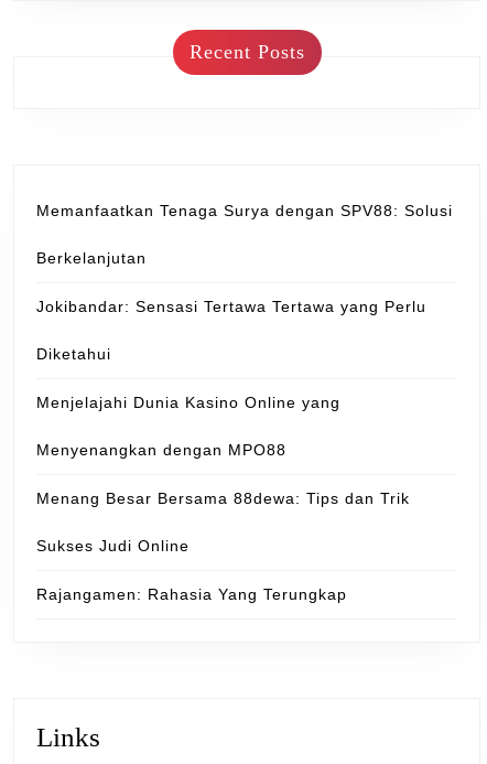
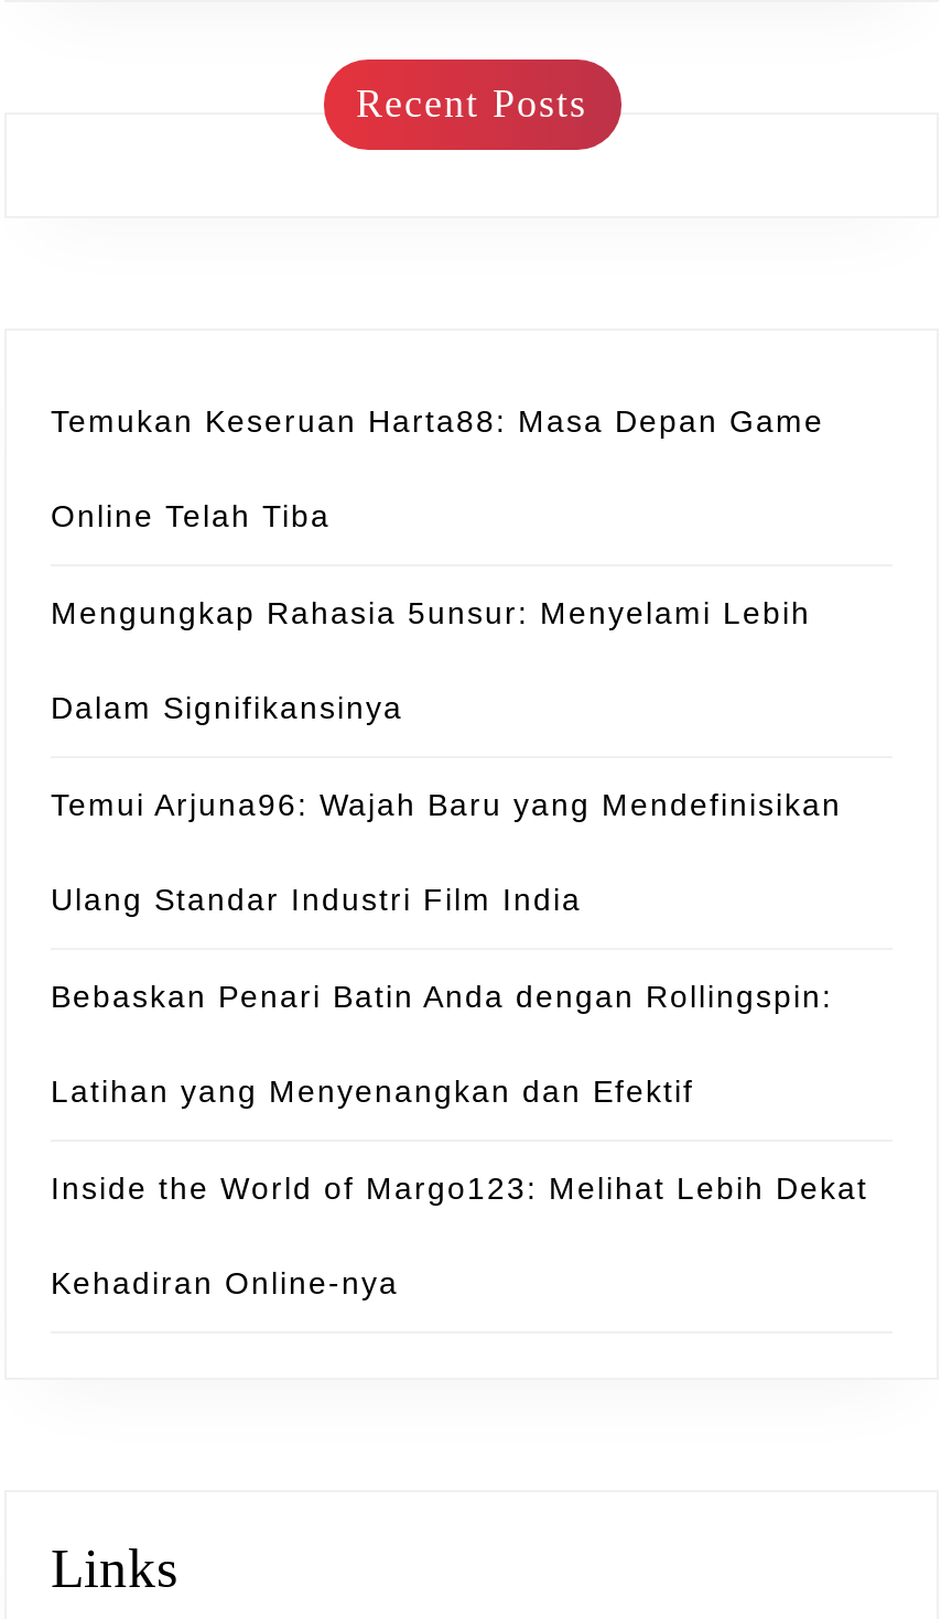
- Memanfaatkan Tenaga Surya dengan SPV88: Solusi
- Berkelanjutan
- Jokibandar: Sensasi Tertawa Tertawa yang Perlu
- Diketahui
- Menjelajahi Dunia Kasino Online yang
- Menyenangkan dengan MPO88
- Menang Besar Bersama 88dewa: Tips dan Trik
- Sukses Judi Online
- Rajangamen: Rahasia Yang Terungkap
+ Temukan Keseruan Harta88: Masa Depan Game
+ Online Telah Tiba
+ Mengungkap Rahasia 5unsur: Menyelami Lebih
+ Dalam Signifikansinya
+ Temui Arjuna96: Wajah Baru yang Mendefinisikan
+ Ulang Standar Industri Film India
+ Bebaskan Penari Batin Anda dengan Rollingspin:
+ Latihan yang Menyenangkan dan Efektif
+ Inside the World of Margo123: Melihat Lebih Dekat
+ Kehadiran Online-nya
